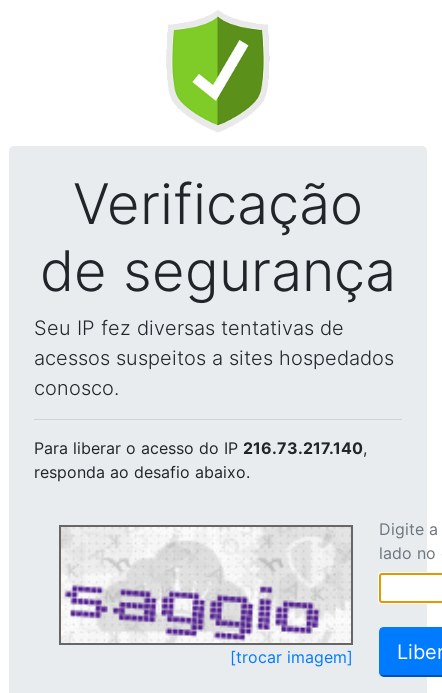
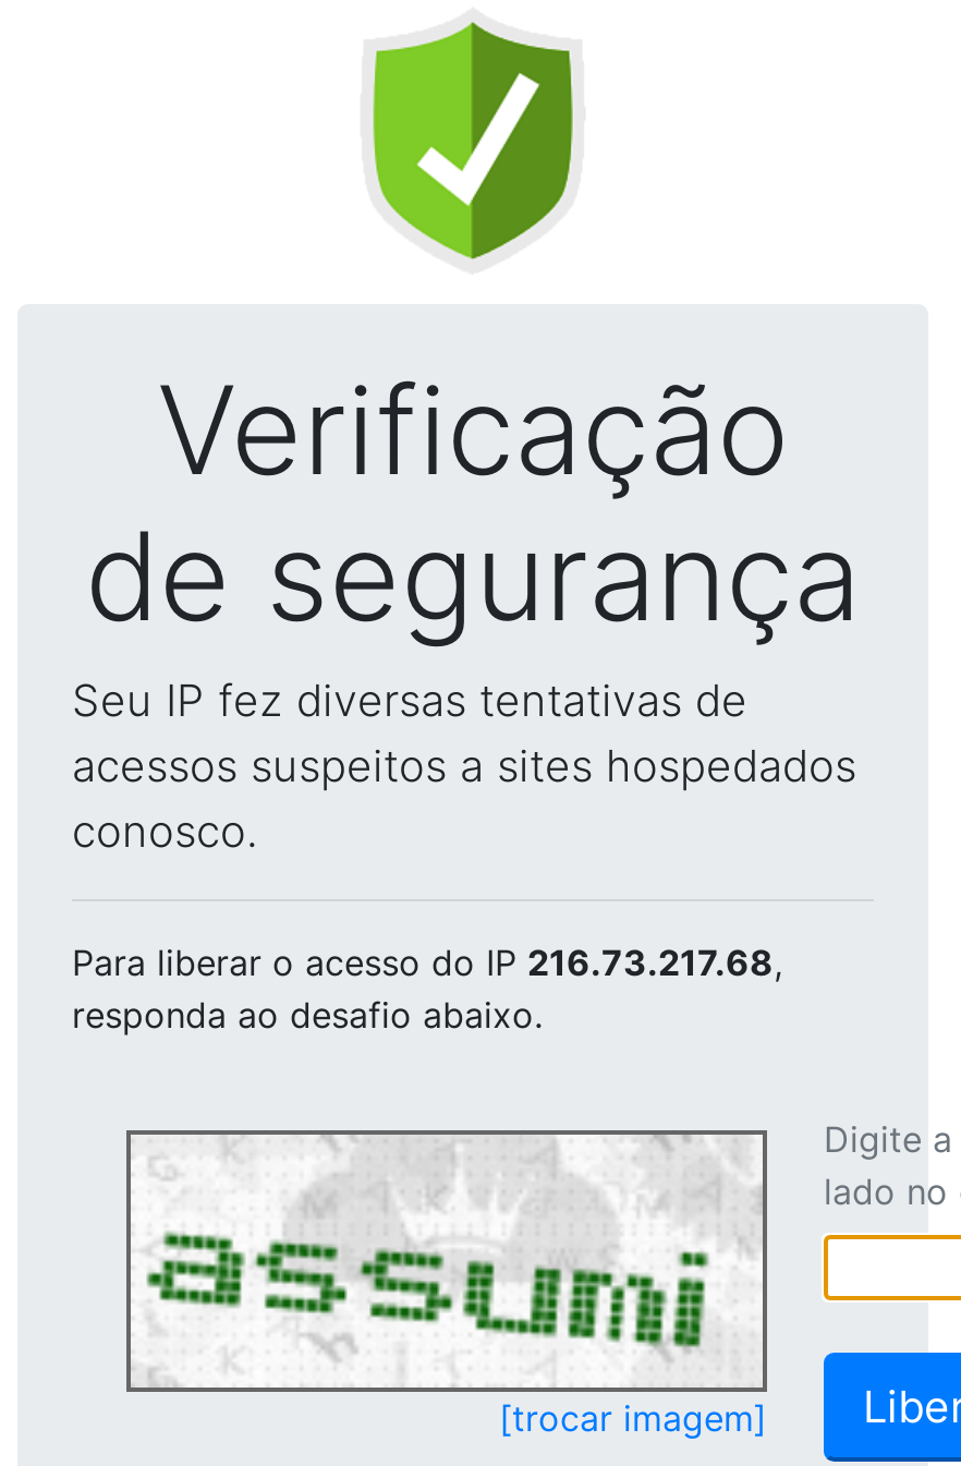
- Para liberar o acesso do IP 216.73.217.140,
+ Para liberar o acesso do IP 216.73.217.68,

- [image]
+ [image]
